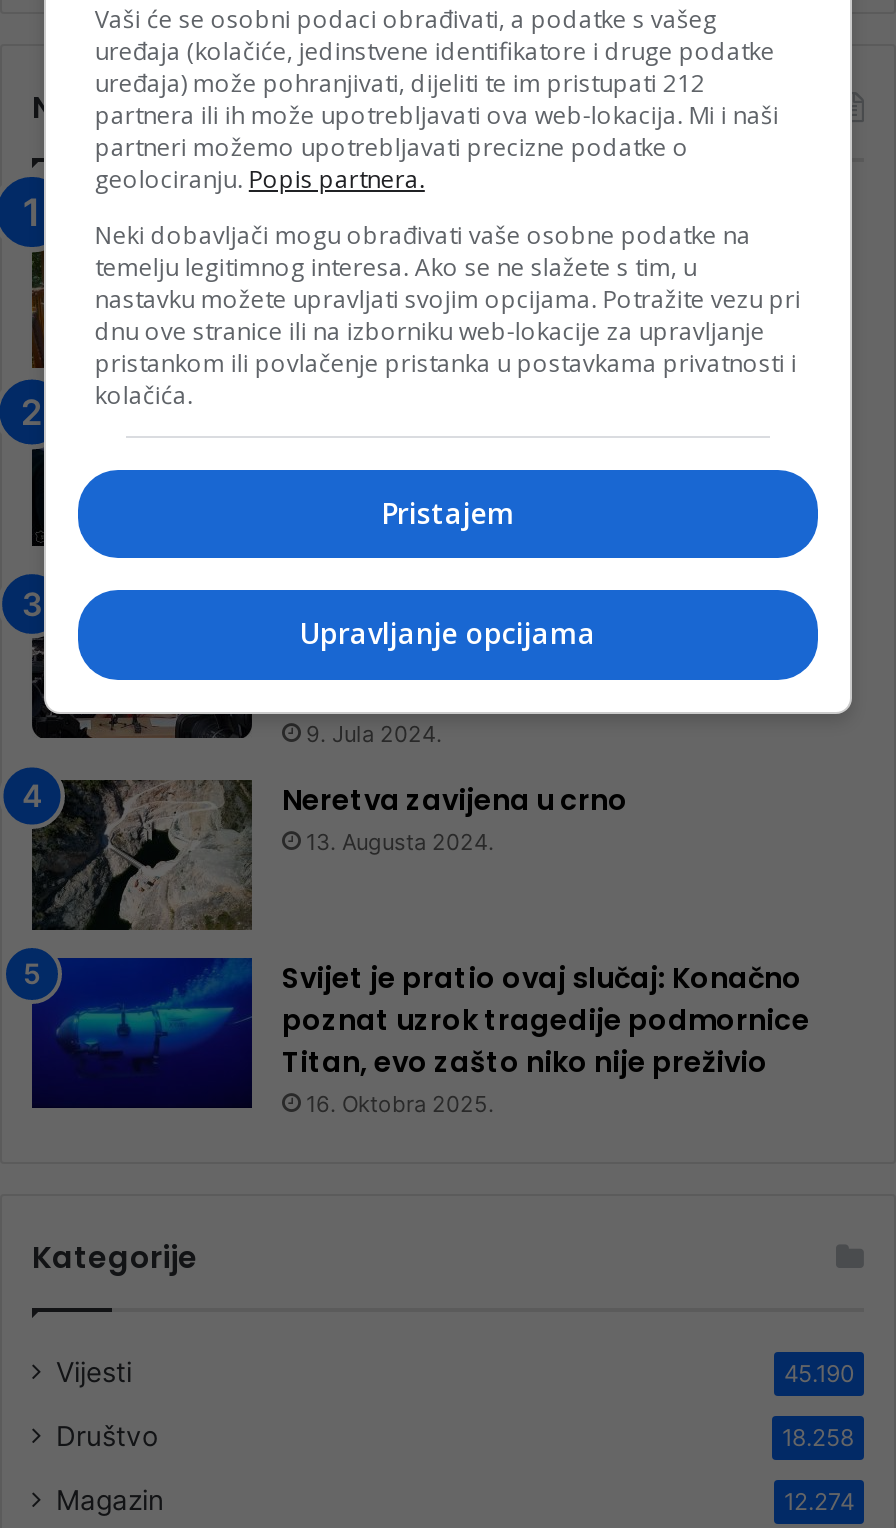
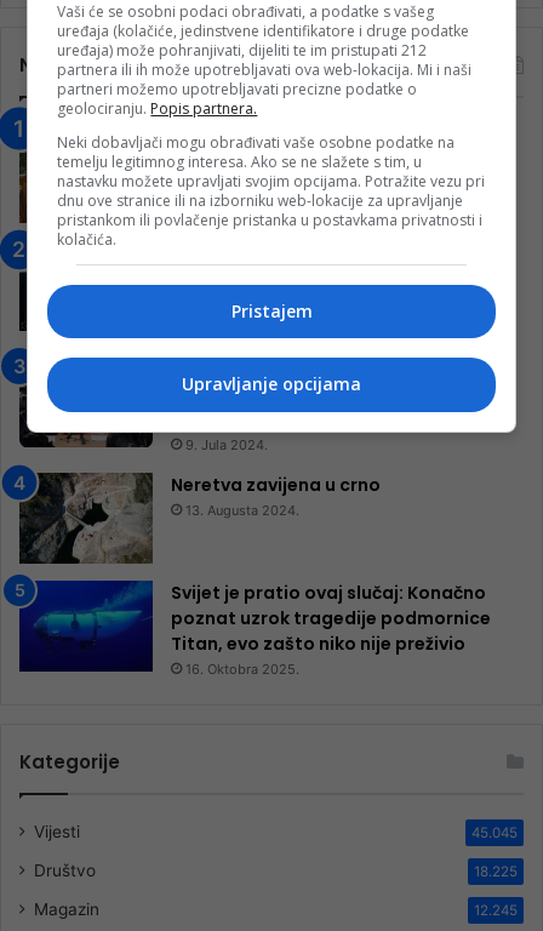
- 45.190
+ 45.045

- 18.258
+ 18.225

- 12.274
+ 12.245
